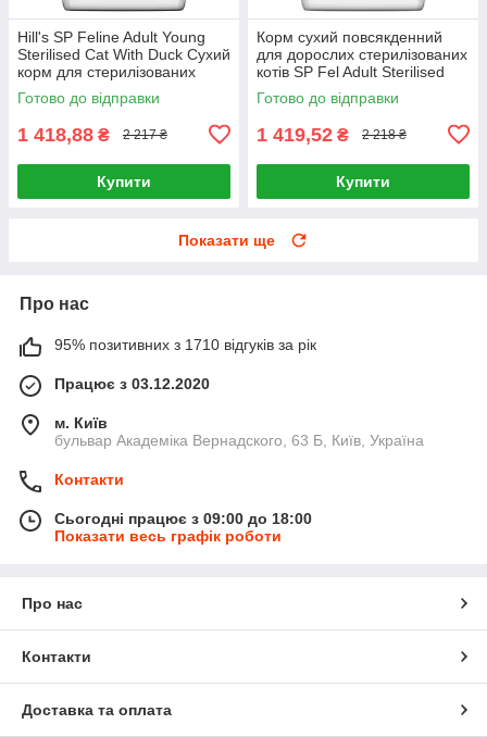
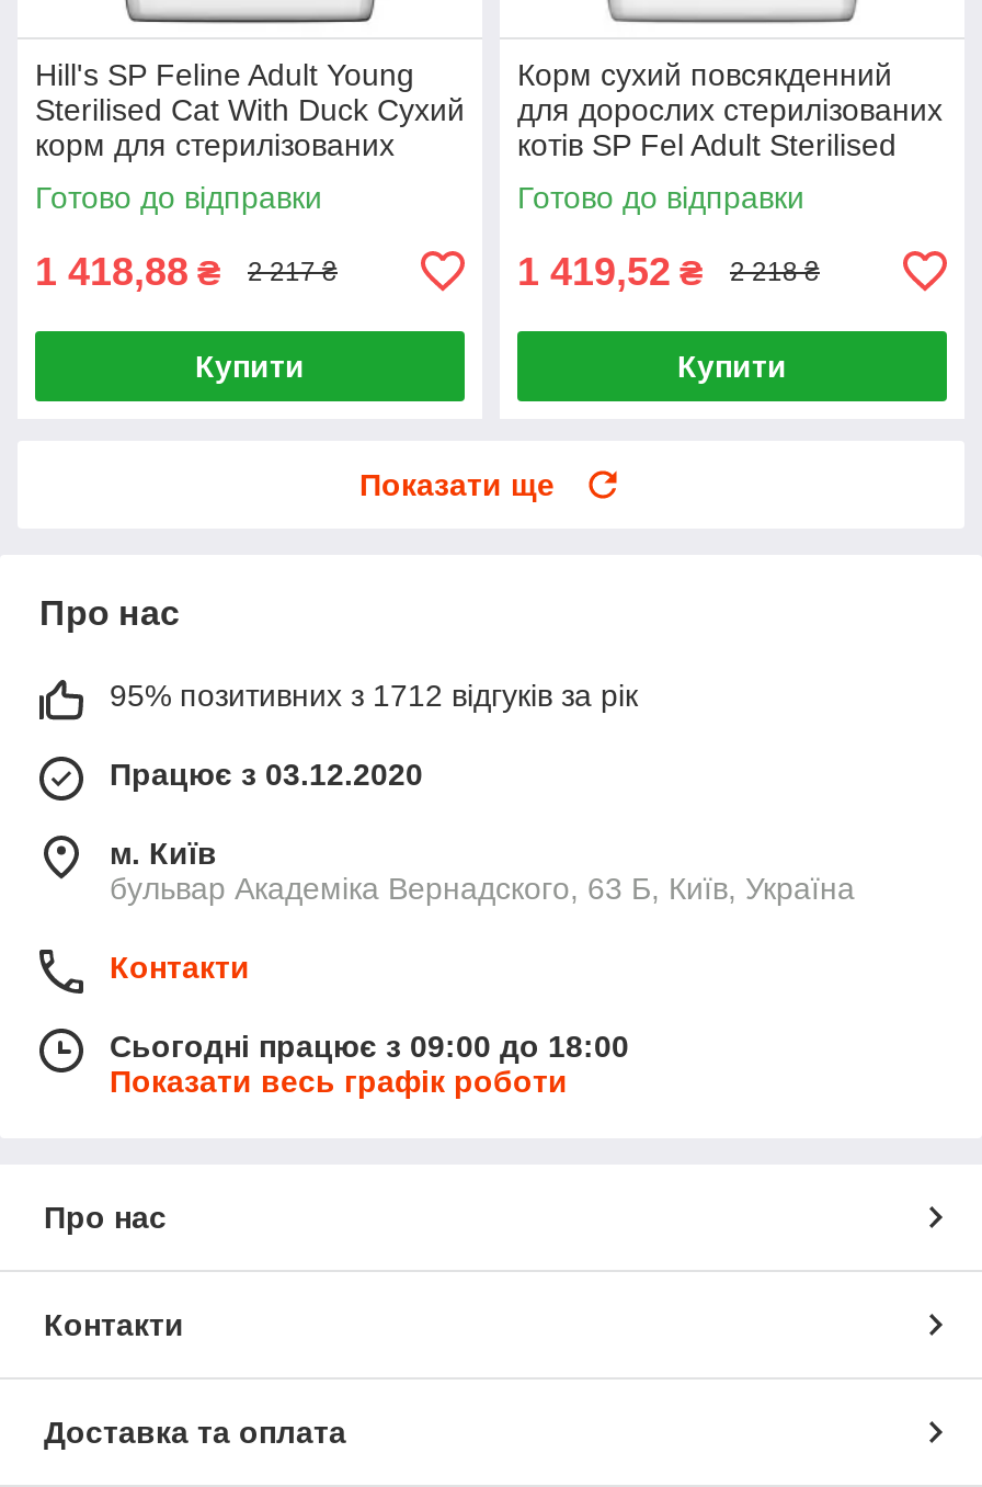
- 95% позитивних з 1710 відгуків за рік
+ 95% позитивних з 1712 відгуків за рік
